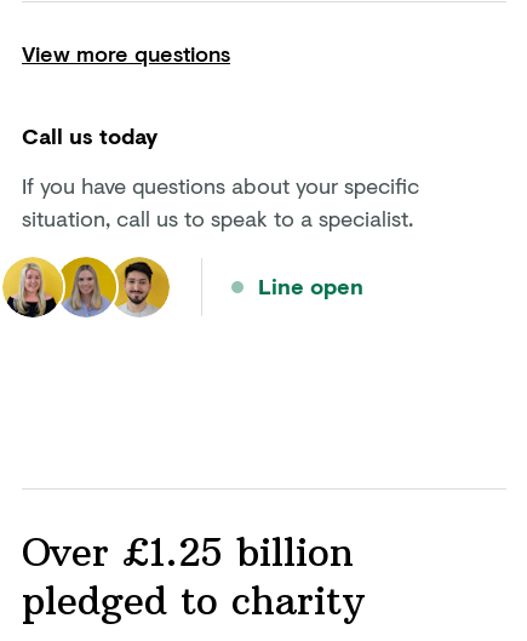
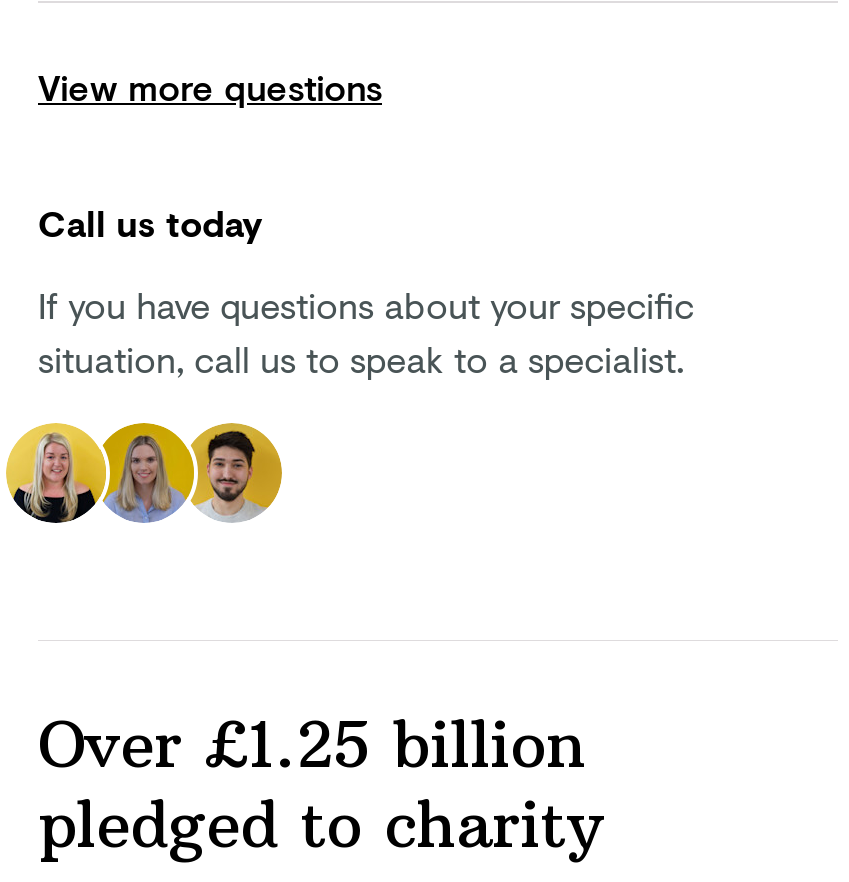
- Line open
